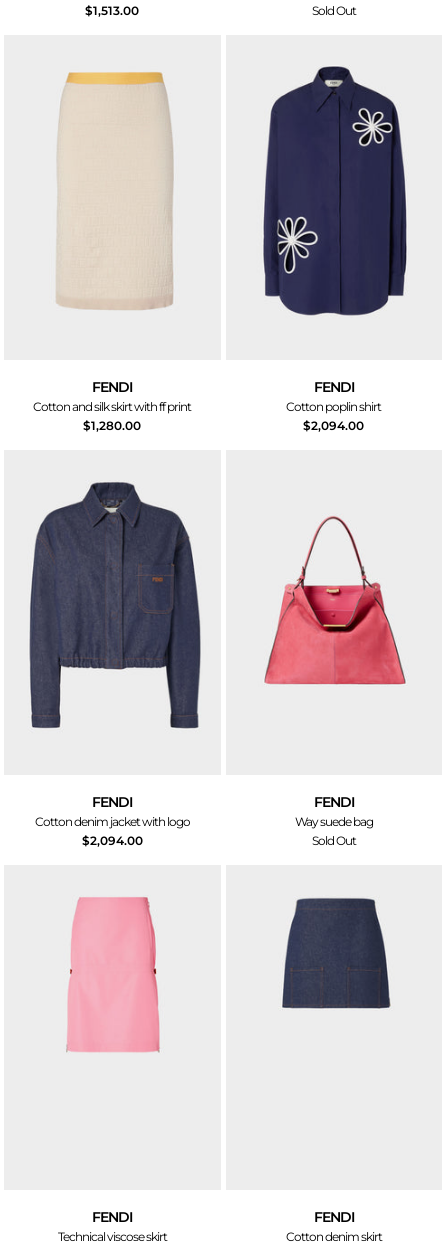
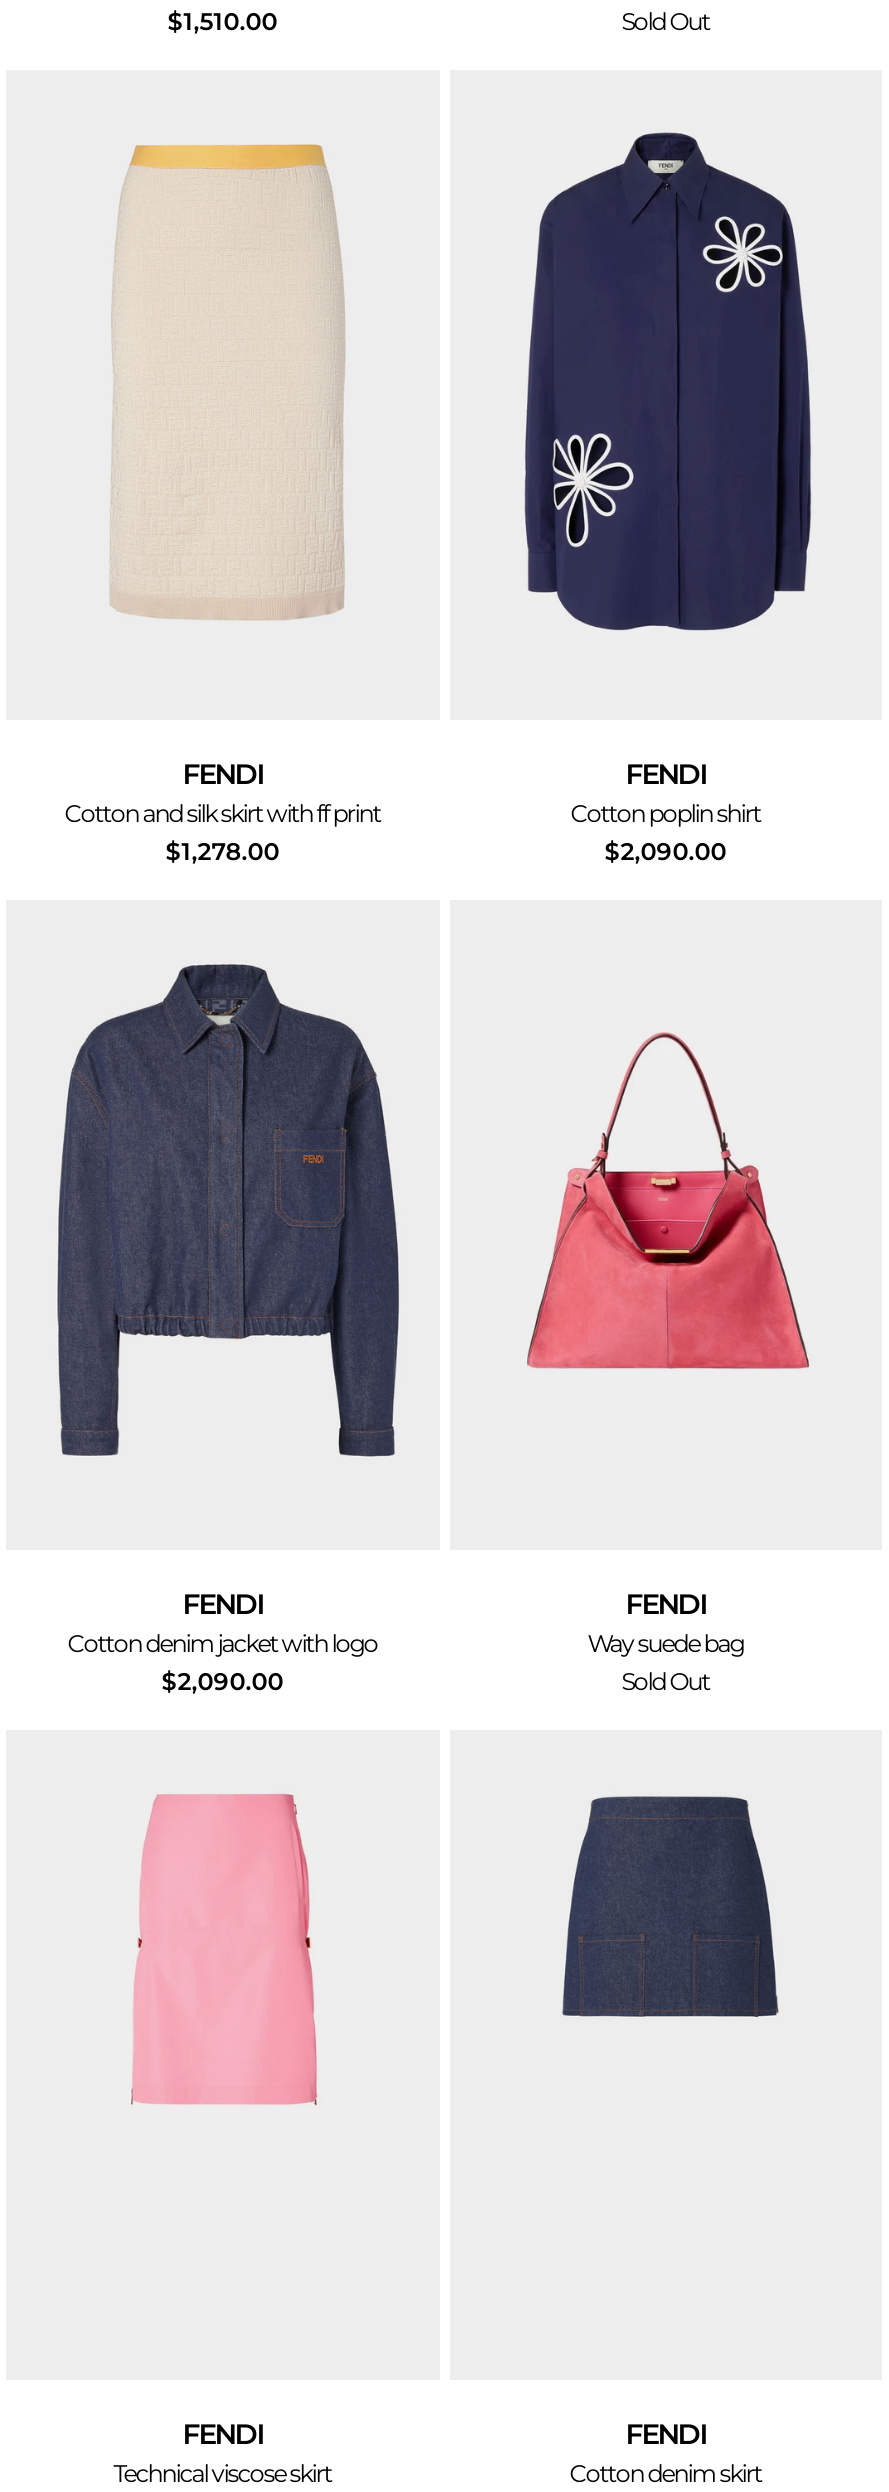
- $1,513.00
+ $1,510.00

- $1,280.00
+ $1,278.00

- $2,094.00
+ $2,090.00

- $2,094.00
+ $2,090.00
